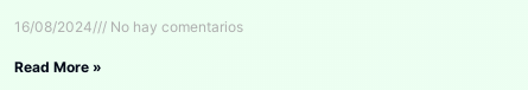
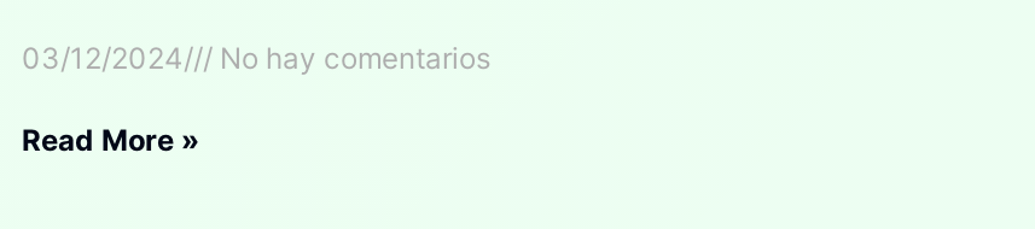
- 16/08/2024 No hay comentarios
+ 03/12/2024 No hay comentarios
